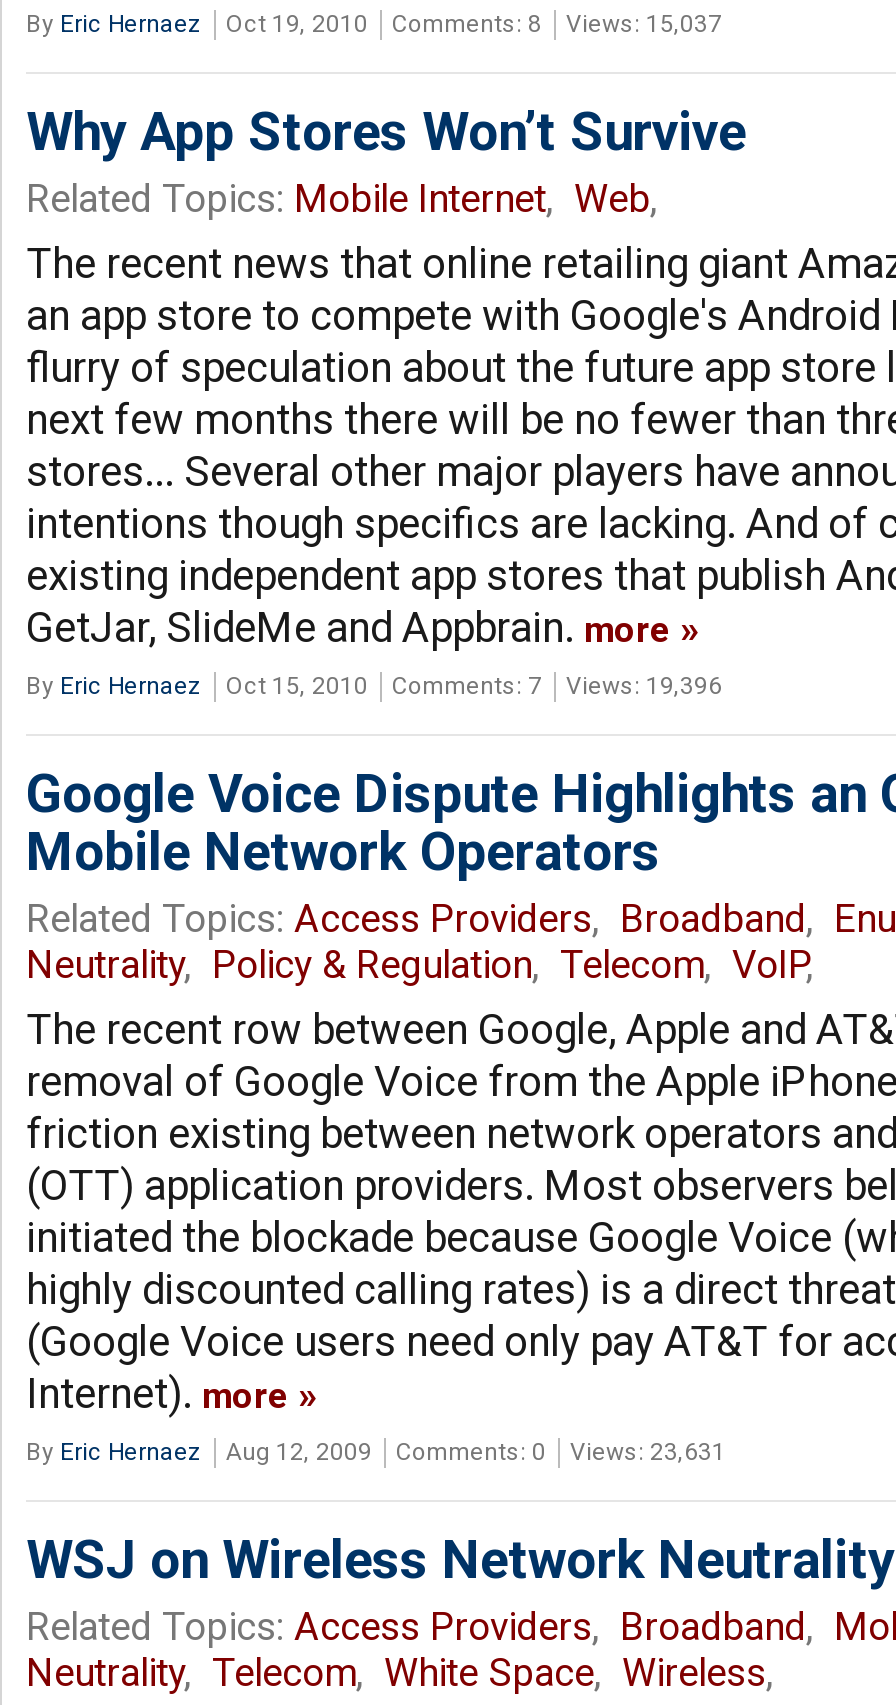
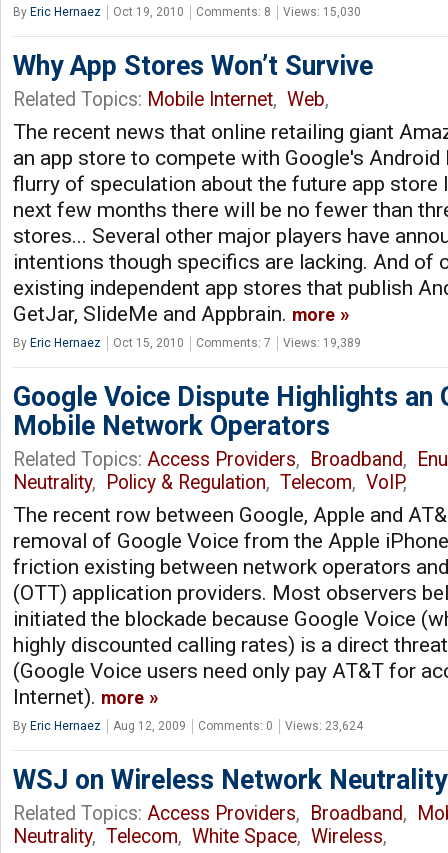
- By Eric Hernaez Oct 19, 2010 Comments: 8 Views: 15,037
+ By Eric Hernaez Oct 19, 2010 Comments: 8 Views: 15,030

- By Eric Hernaez Oct 15, 2010 Comments: 7 Views: 19,396
+ By Eric Hernaez Oct 15, 2010 Comments: 7 Views: 19,389

- By Eric Hernaez Aug 12, 2009 Comments: 0 Views: 23,631
+ By Eric Hernaez Aug 12, 2009 Comments: 0 Views: 23,624
